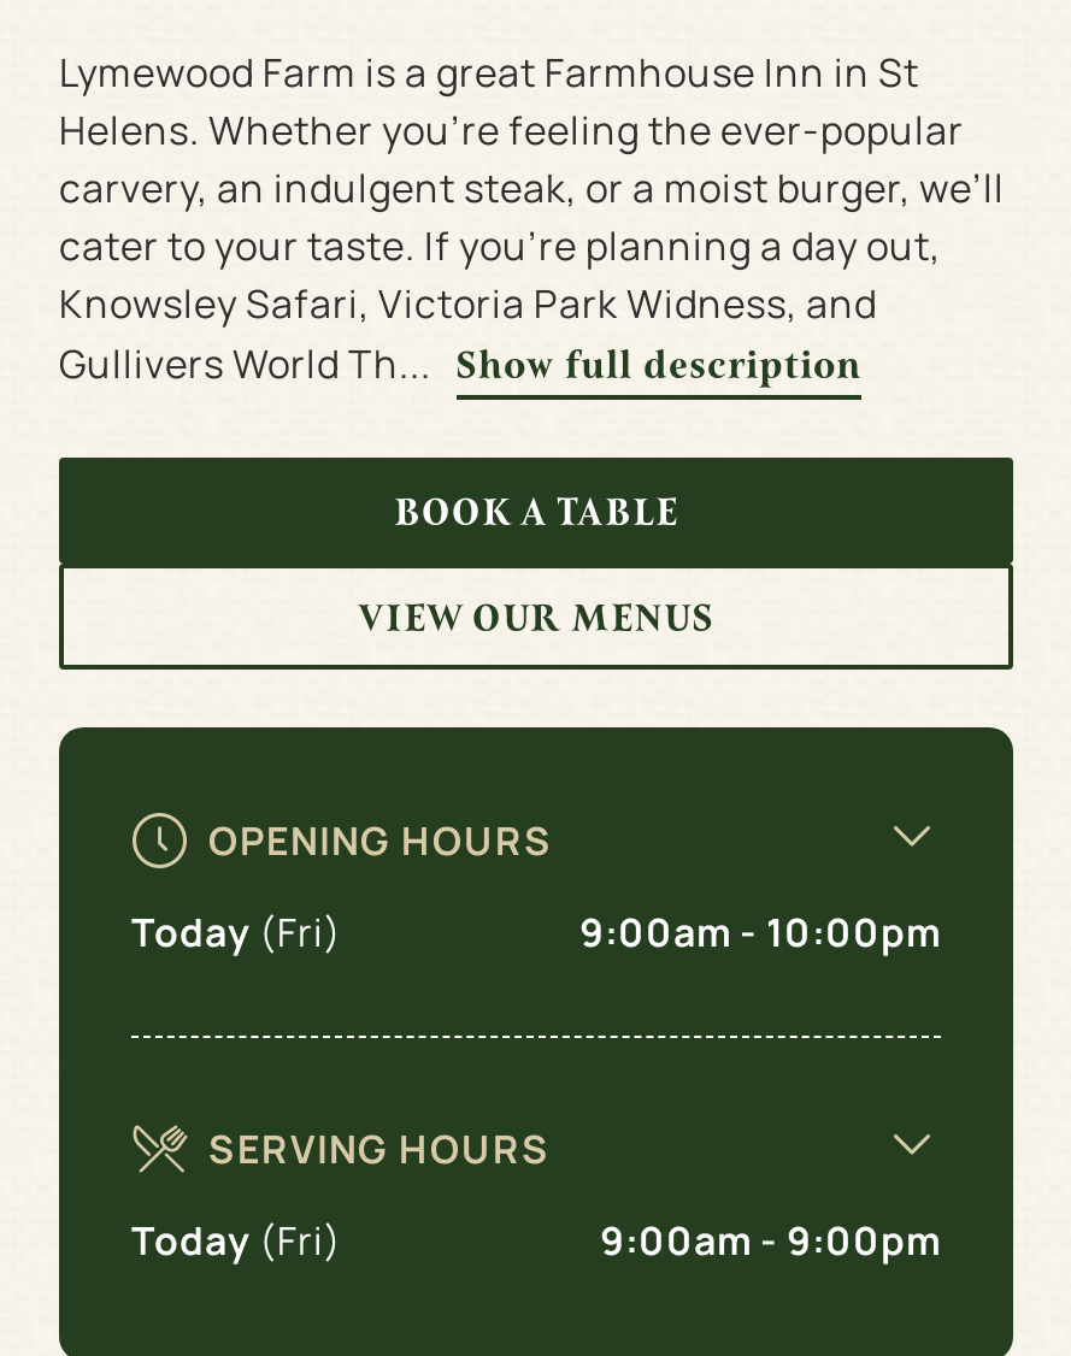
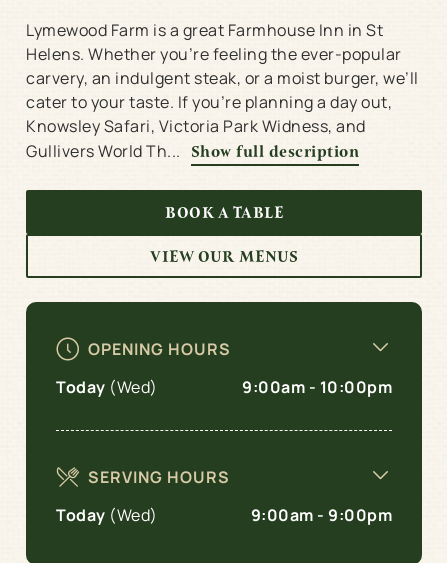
- Today (Fri)
+ Today (Wed)

- Today (Fri)
+ Today (Wed)
